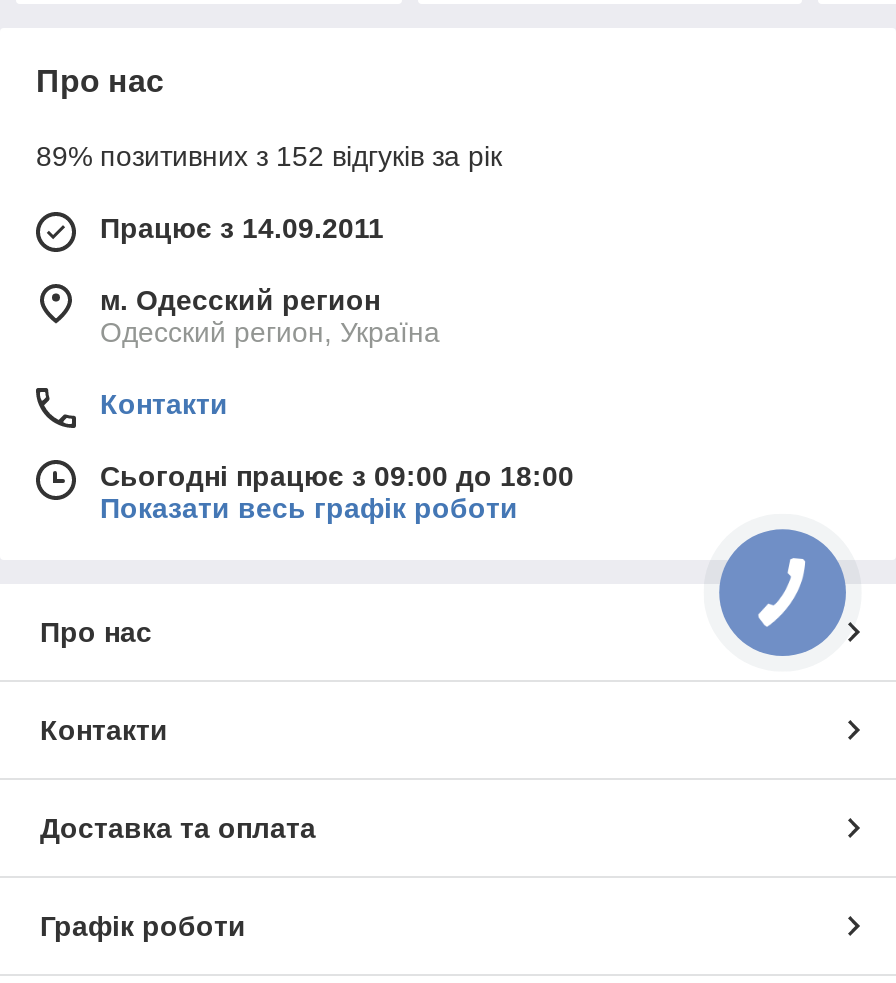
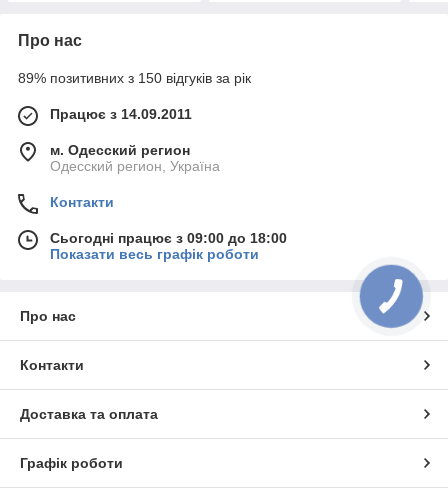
- 89% позитивних з 152 відгуків за рік
+ 89% позитивних з 150 відгуків за рік
